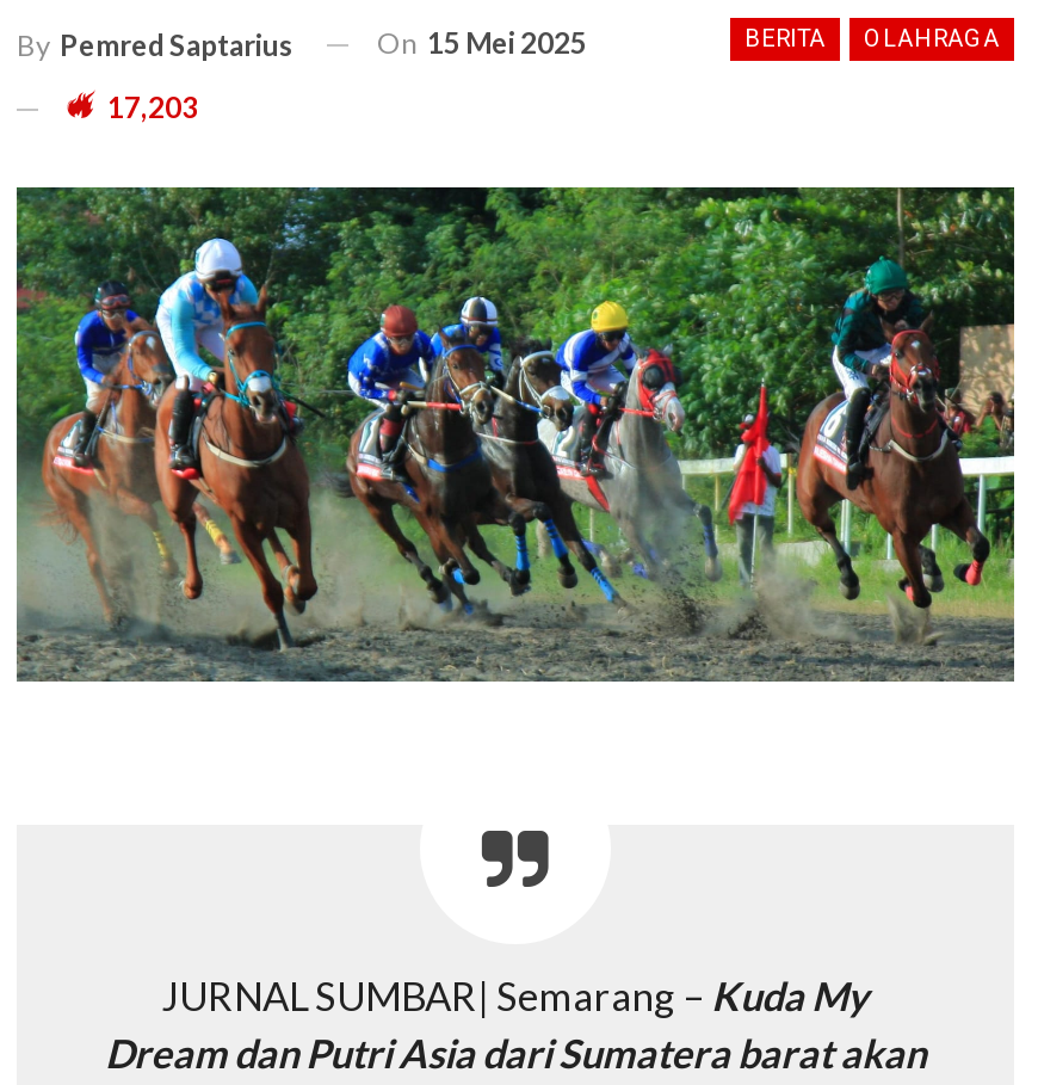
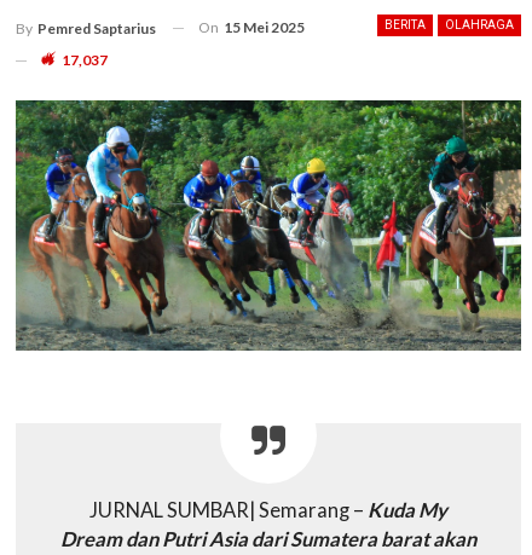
- 17,203
+ 17,037
